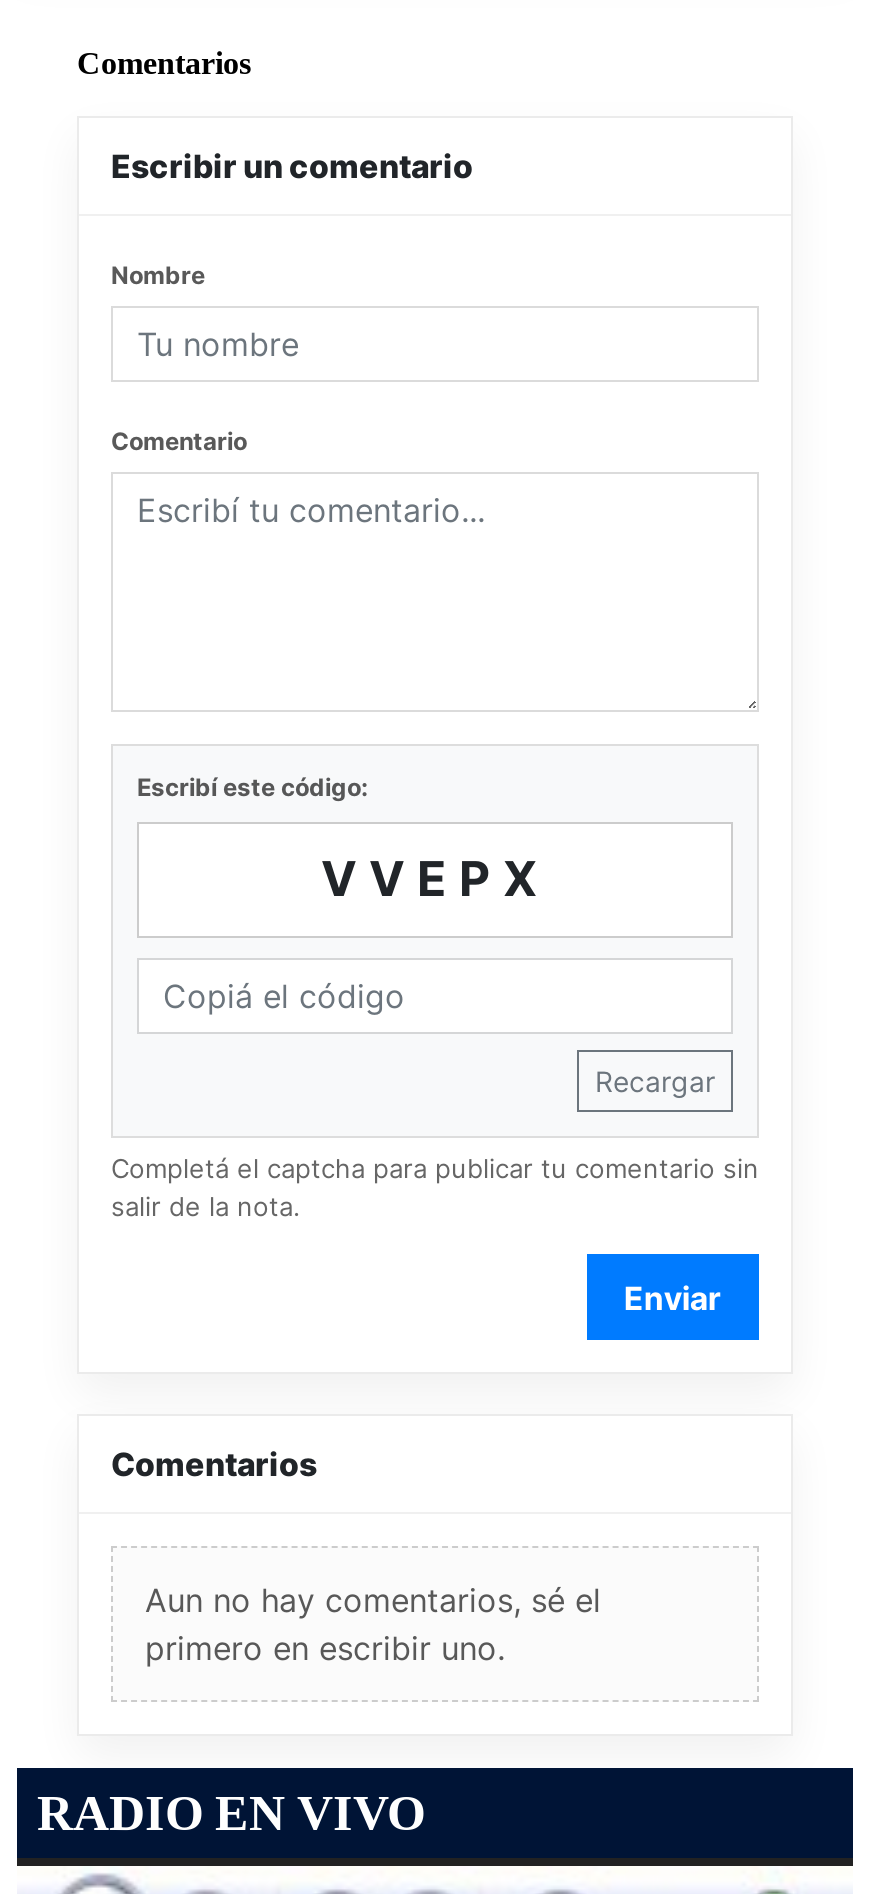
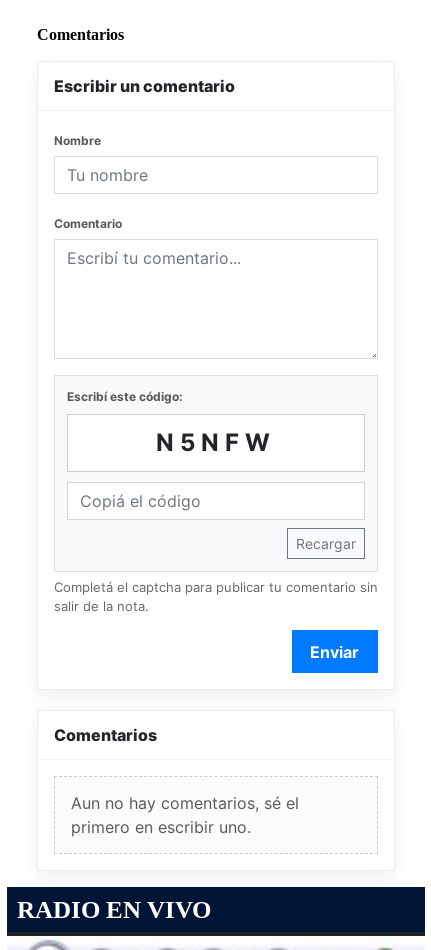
- VVEPX
+ N5NFW
